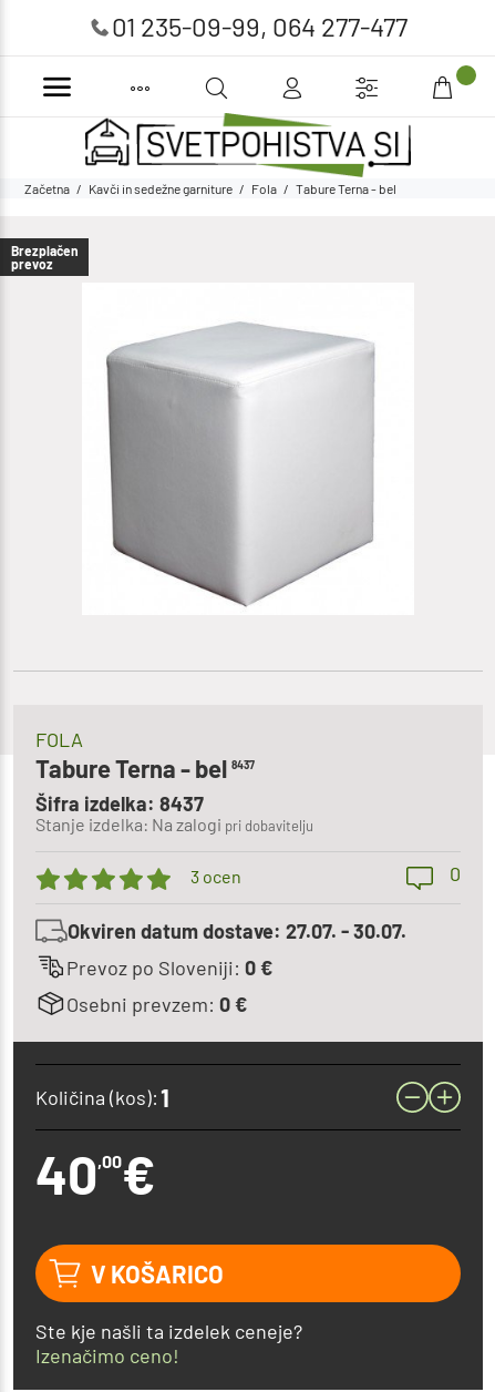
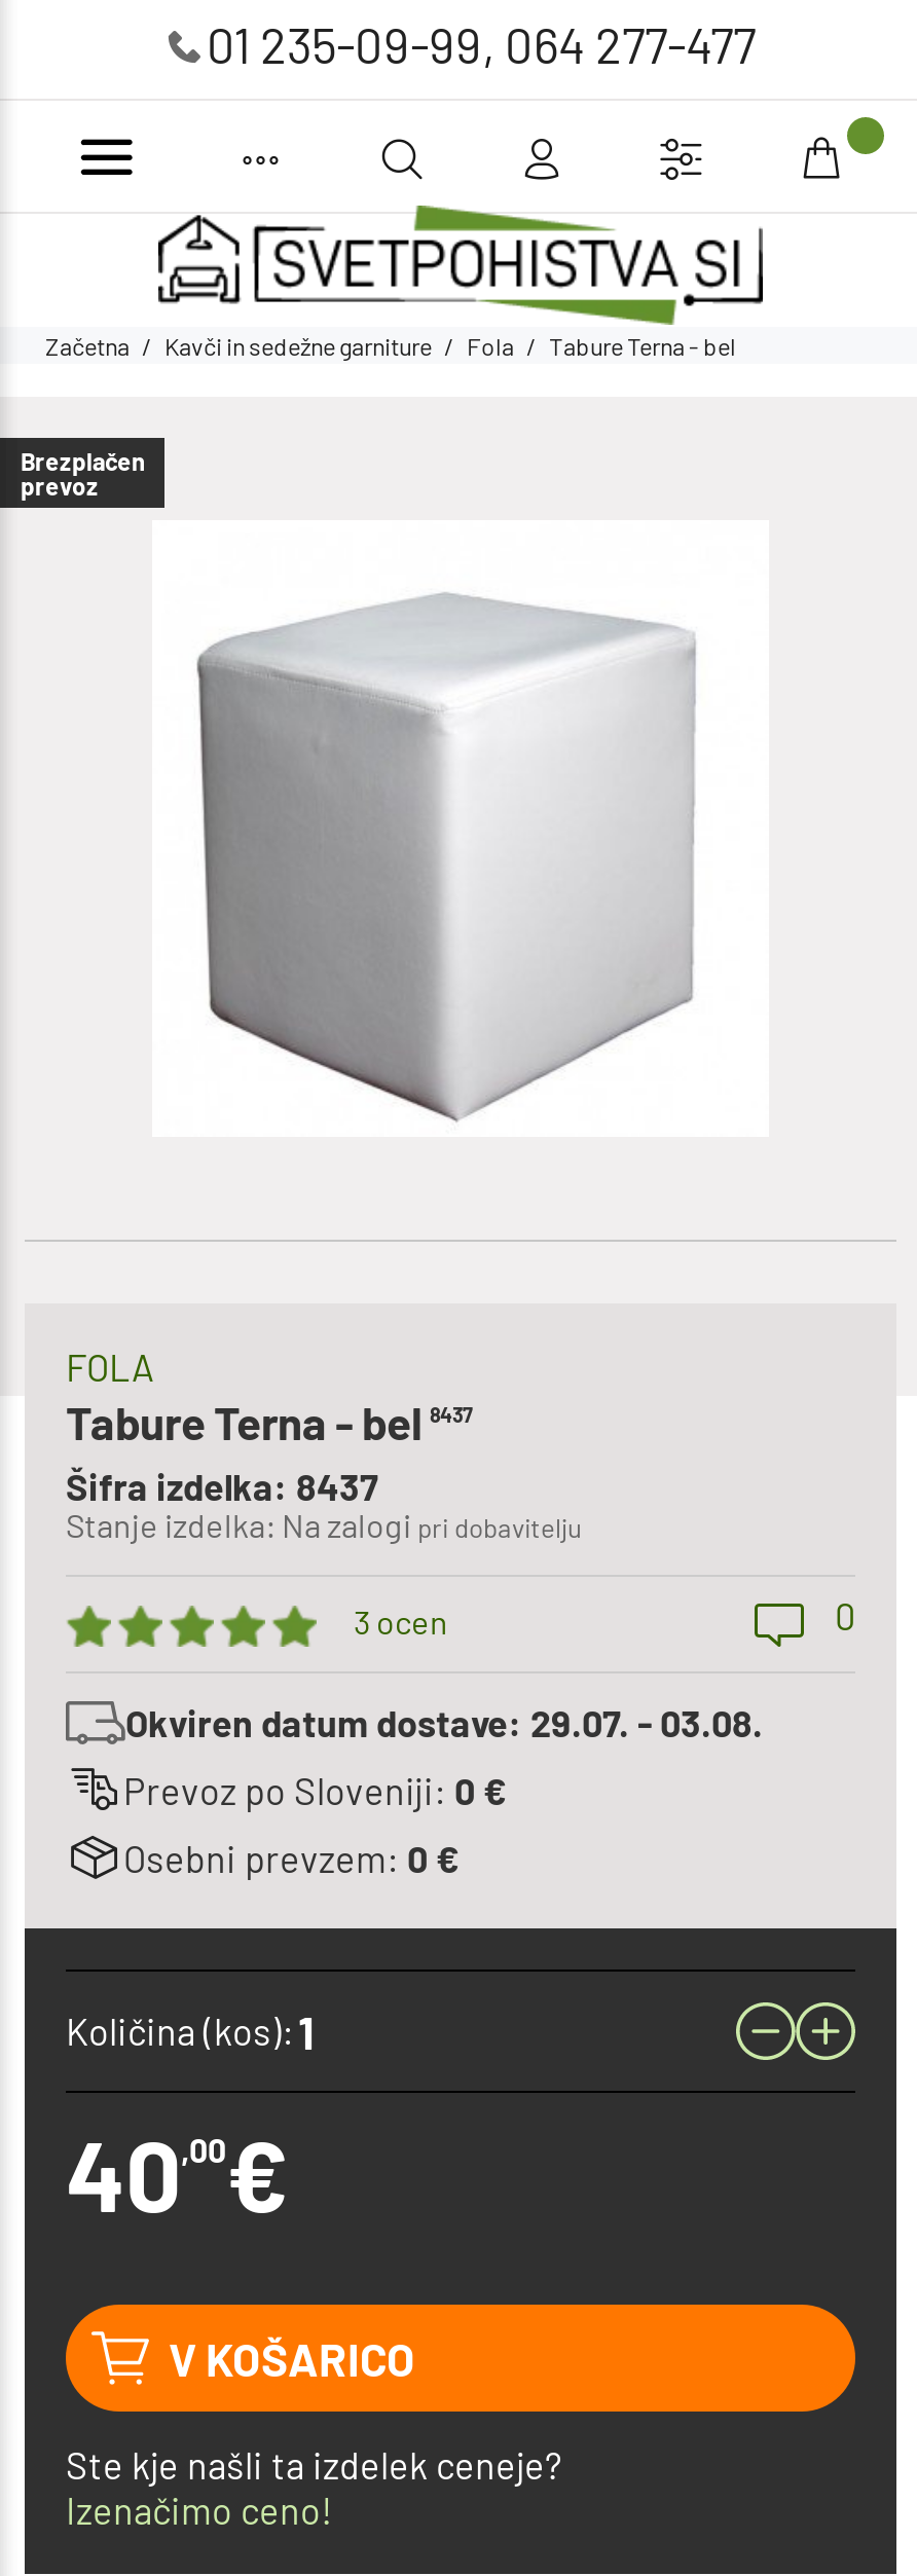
- Okviren datum dostave: 27.07. - 30.07.
+ Okviren datum dostave: 29.07. - 03.08.
